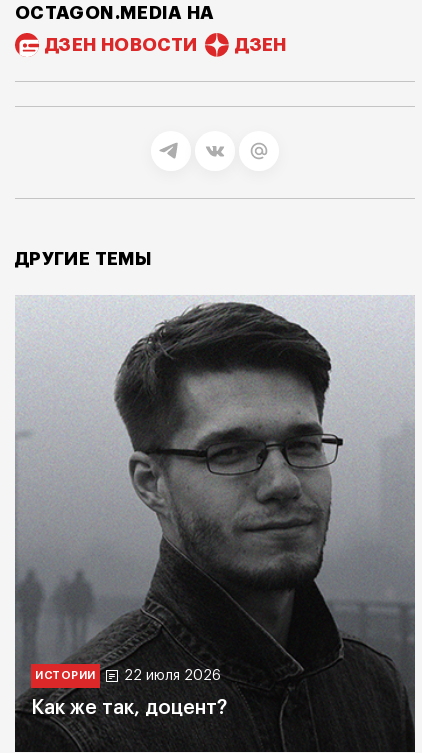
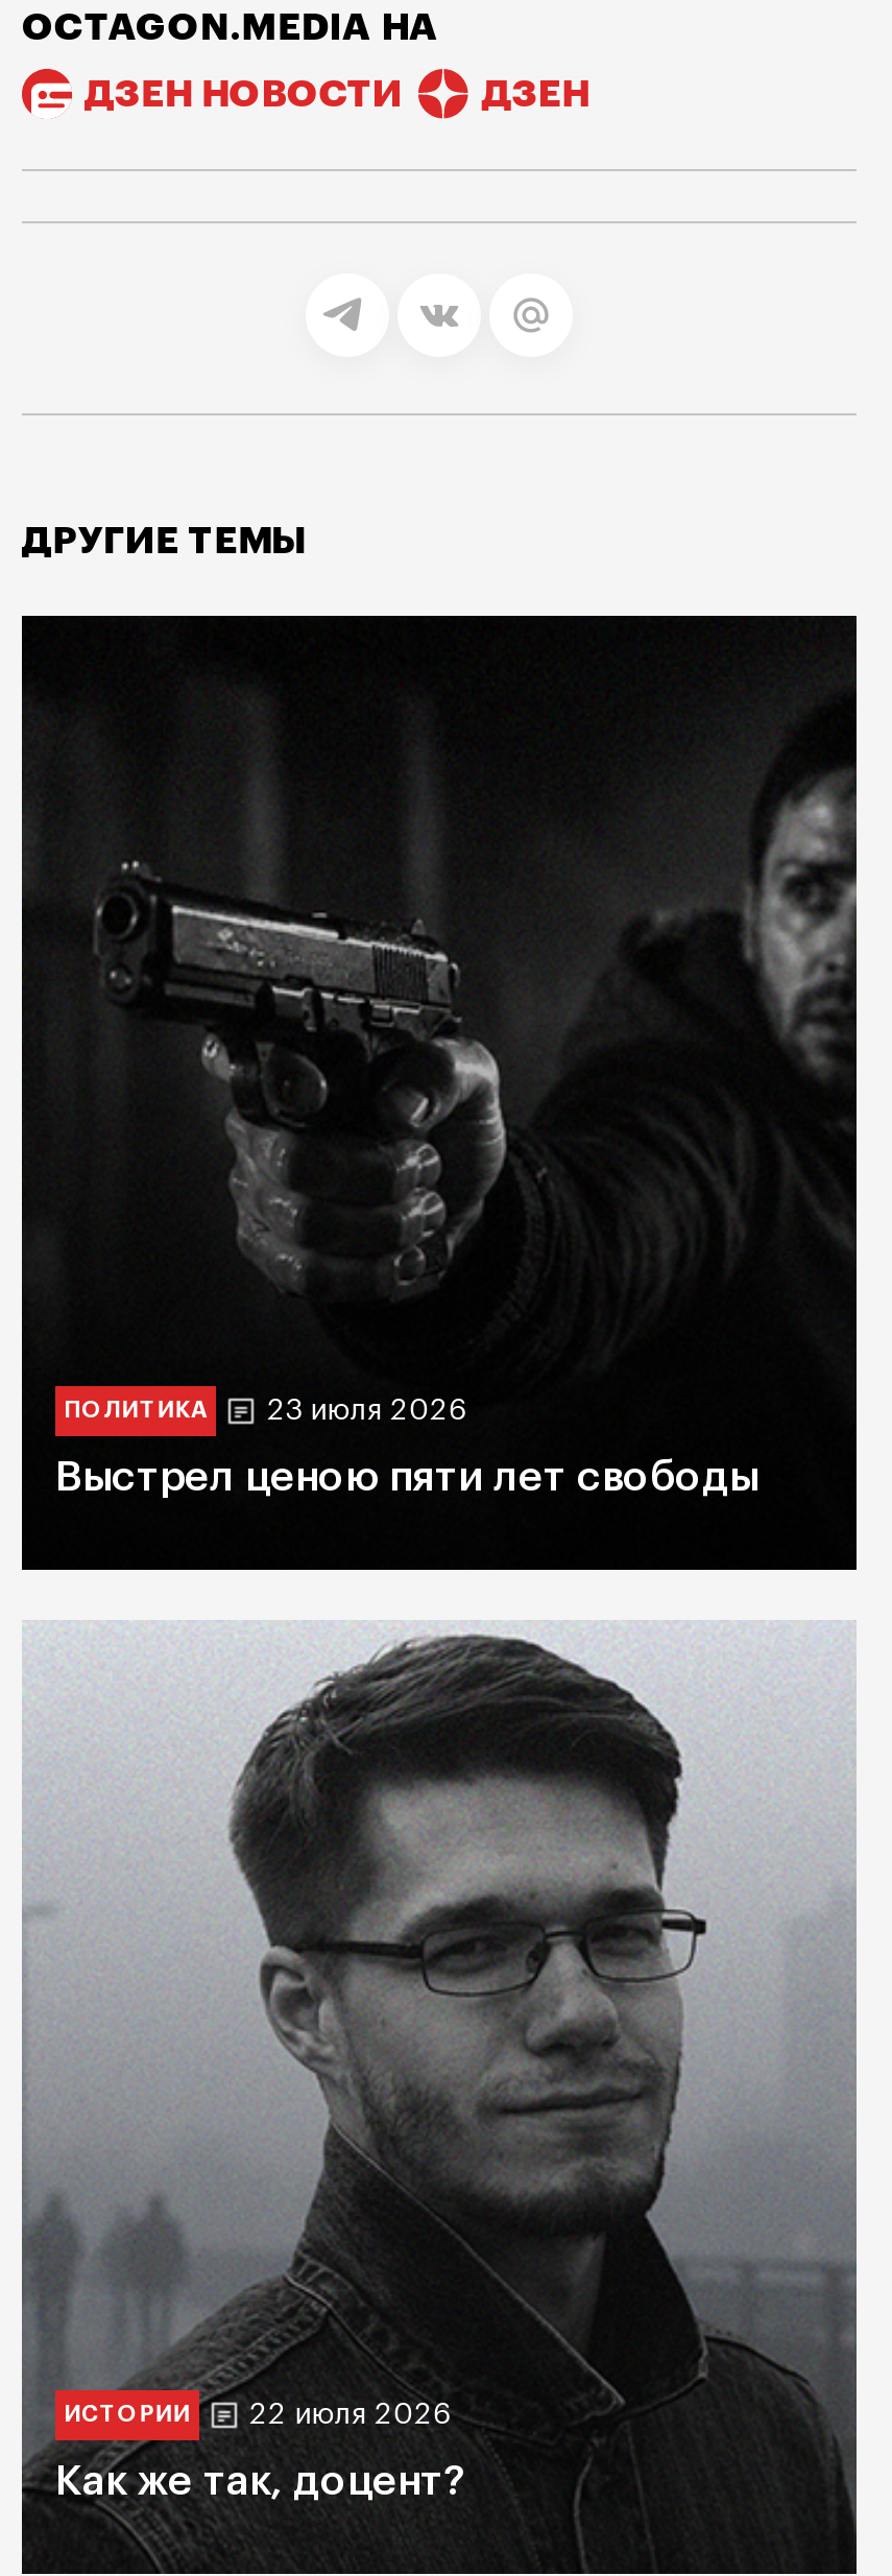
+ [image]
+ ПОЛИТИКА
+ 23 июля 2026
+ Выстрел ценою пяти лет свободы
